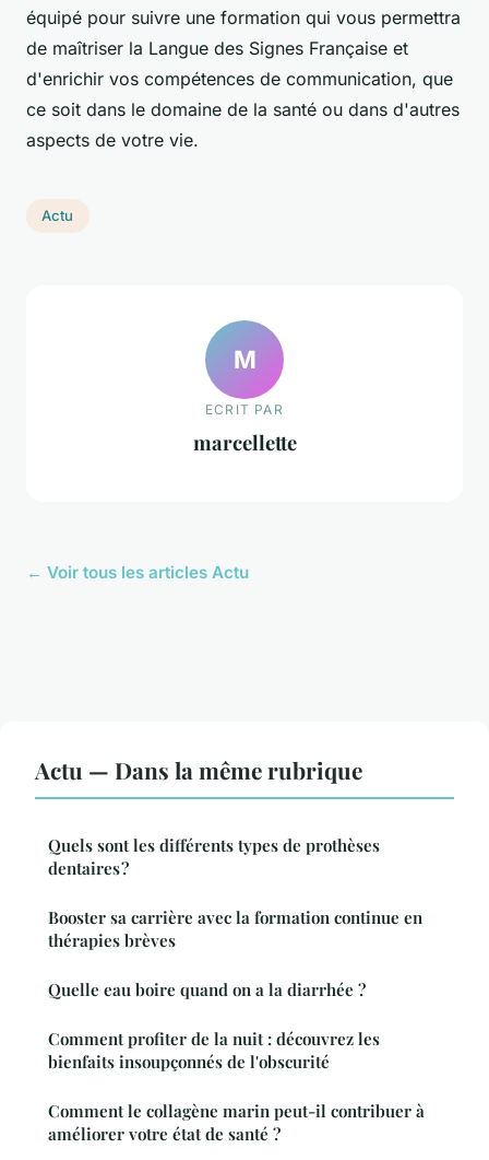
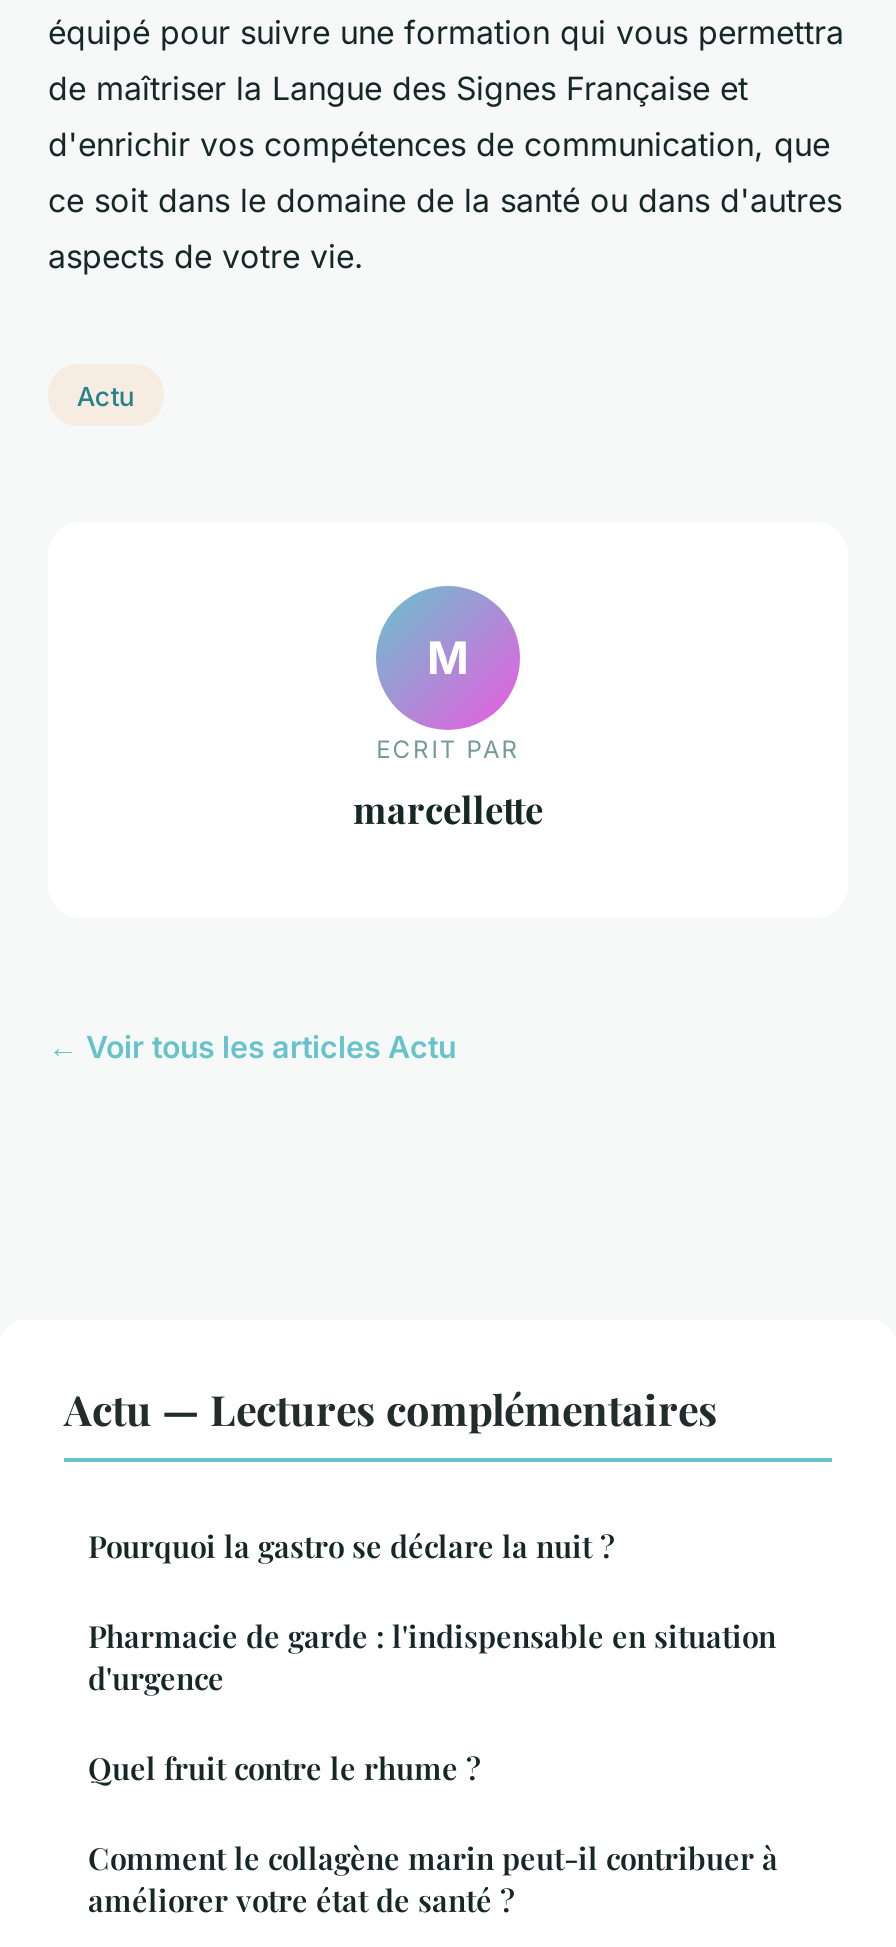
- Actu — Dans la même rubrique
- Quels sont les différents types de prothèses
- dentaires ?
- Booster sa carrière avec la formation continue en
- thérapies brèves
- Quelle eau boire quand on a la diarrhée ?
- Comment profiter de la nuit : découvrez les
- bienfaits insoupçonnés de l'obscurité
+ Actu — Lectures complémentaires
+ Pourquoi la gastro se déclare la nuit ?
+ Pharmacie de garde : l'indispensable en situation
+ d'urgence
+ Quel fruit contre le rhume ?
